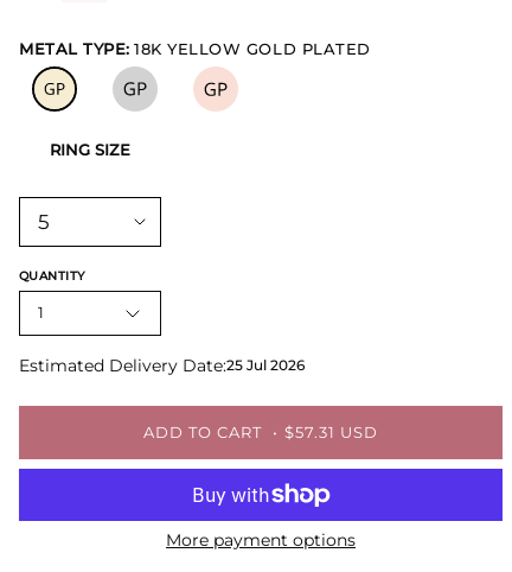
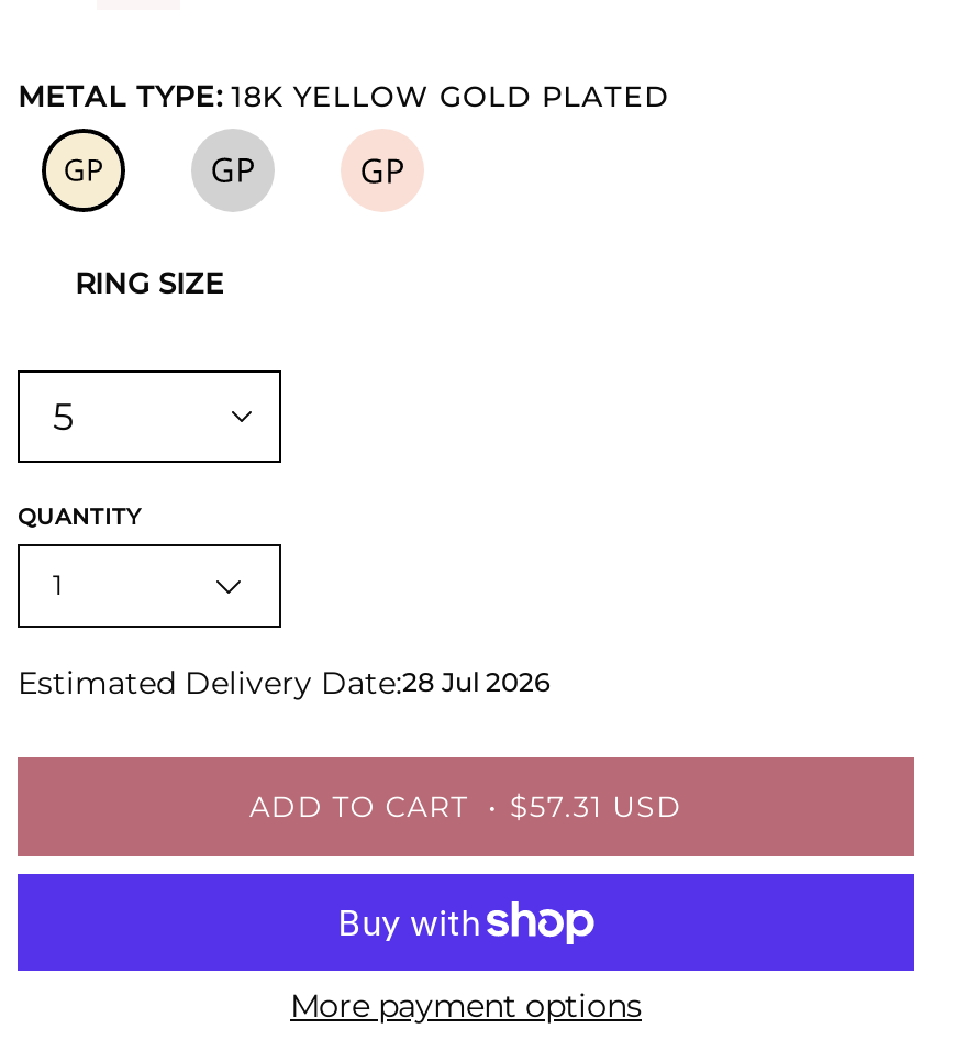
- Estimated Delivery Date:25 Jul 2026
+ Estimated Delivery Date:28 Jul 2026
